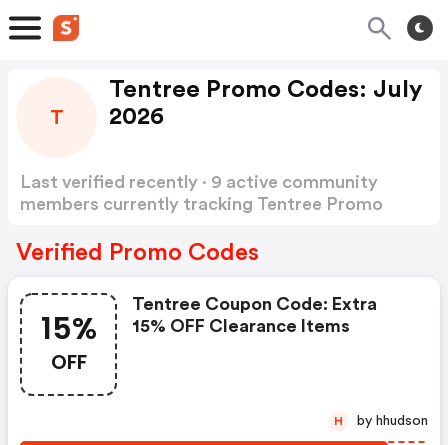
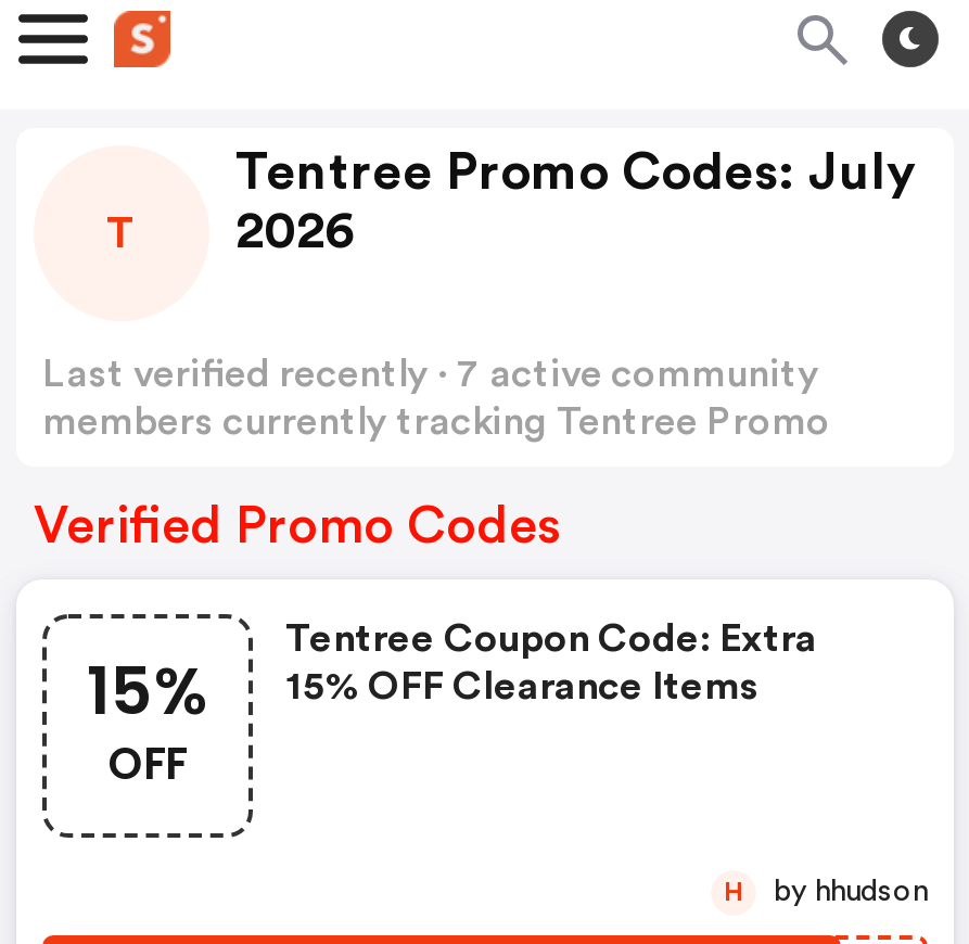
- Last verified recently · 9 active community
+ Last verified recently · 7 active community
